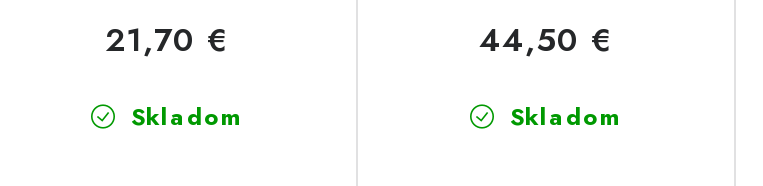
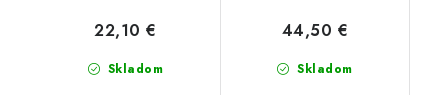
- 21,70 €
+ 22,10 €
